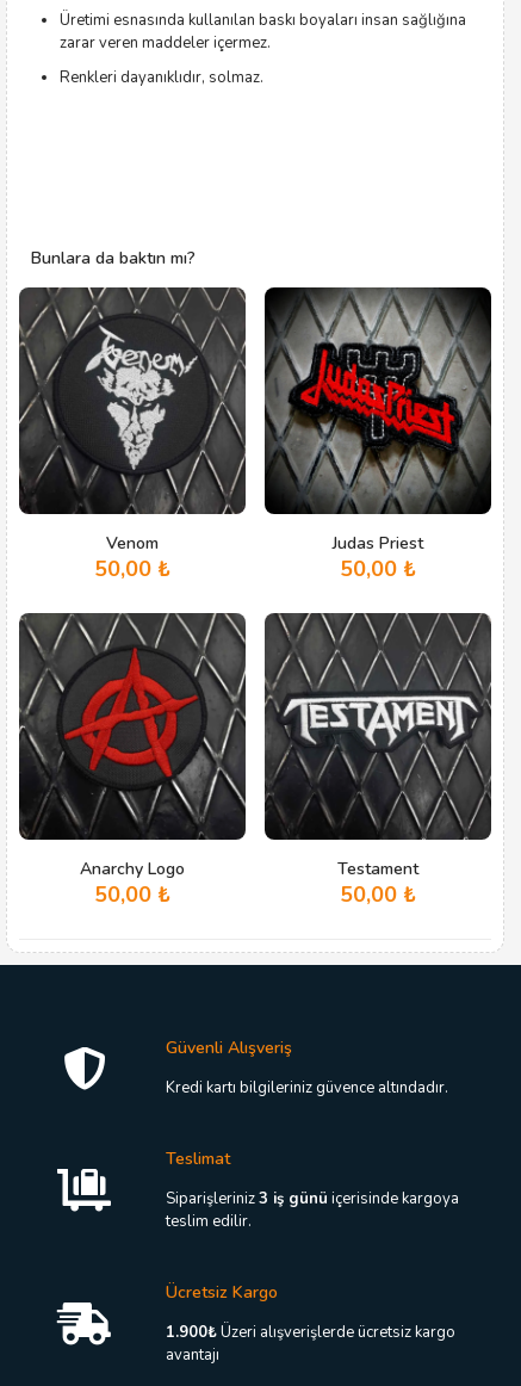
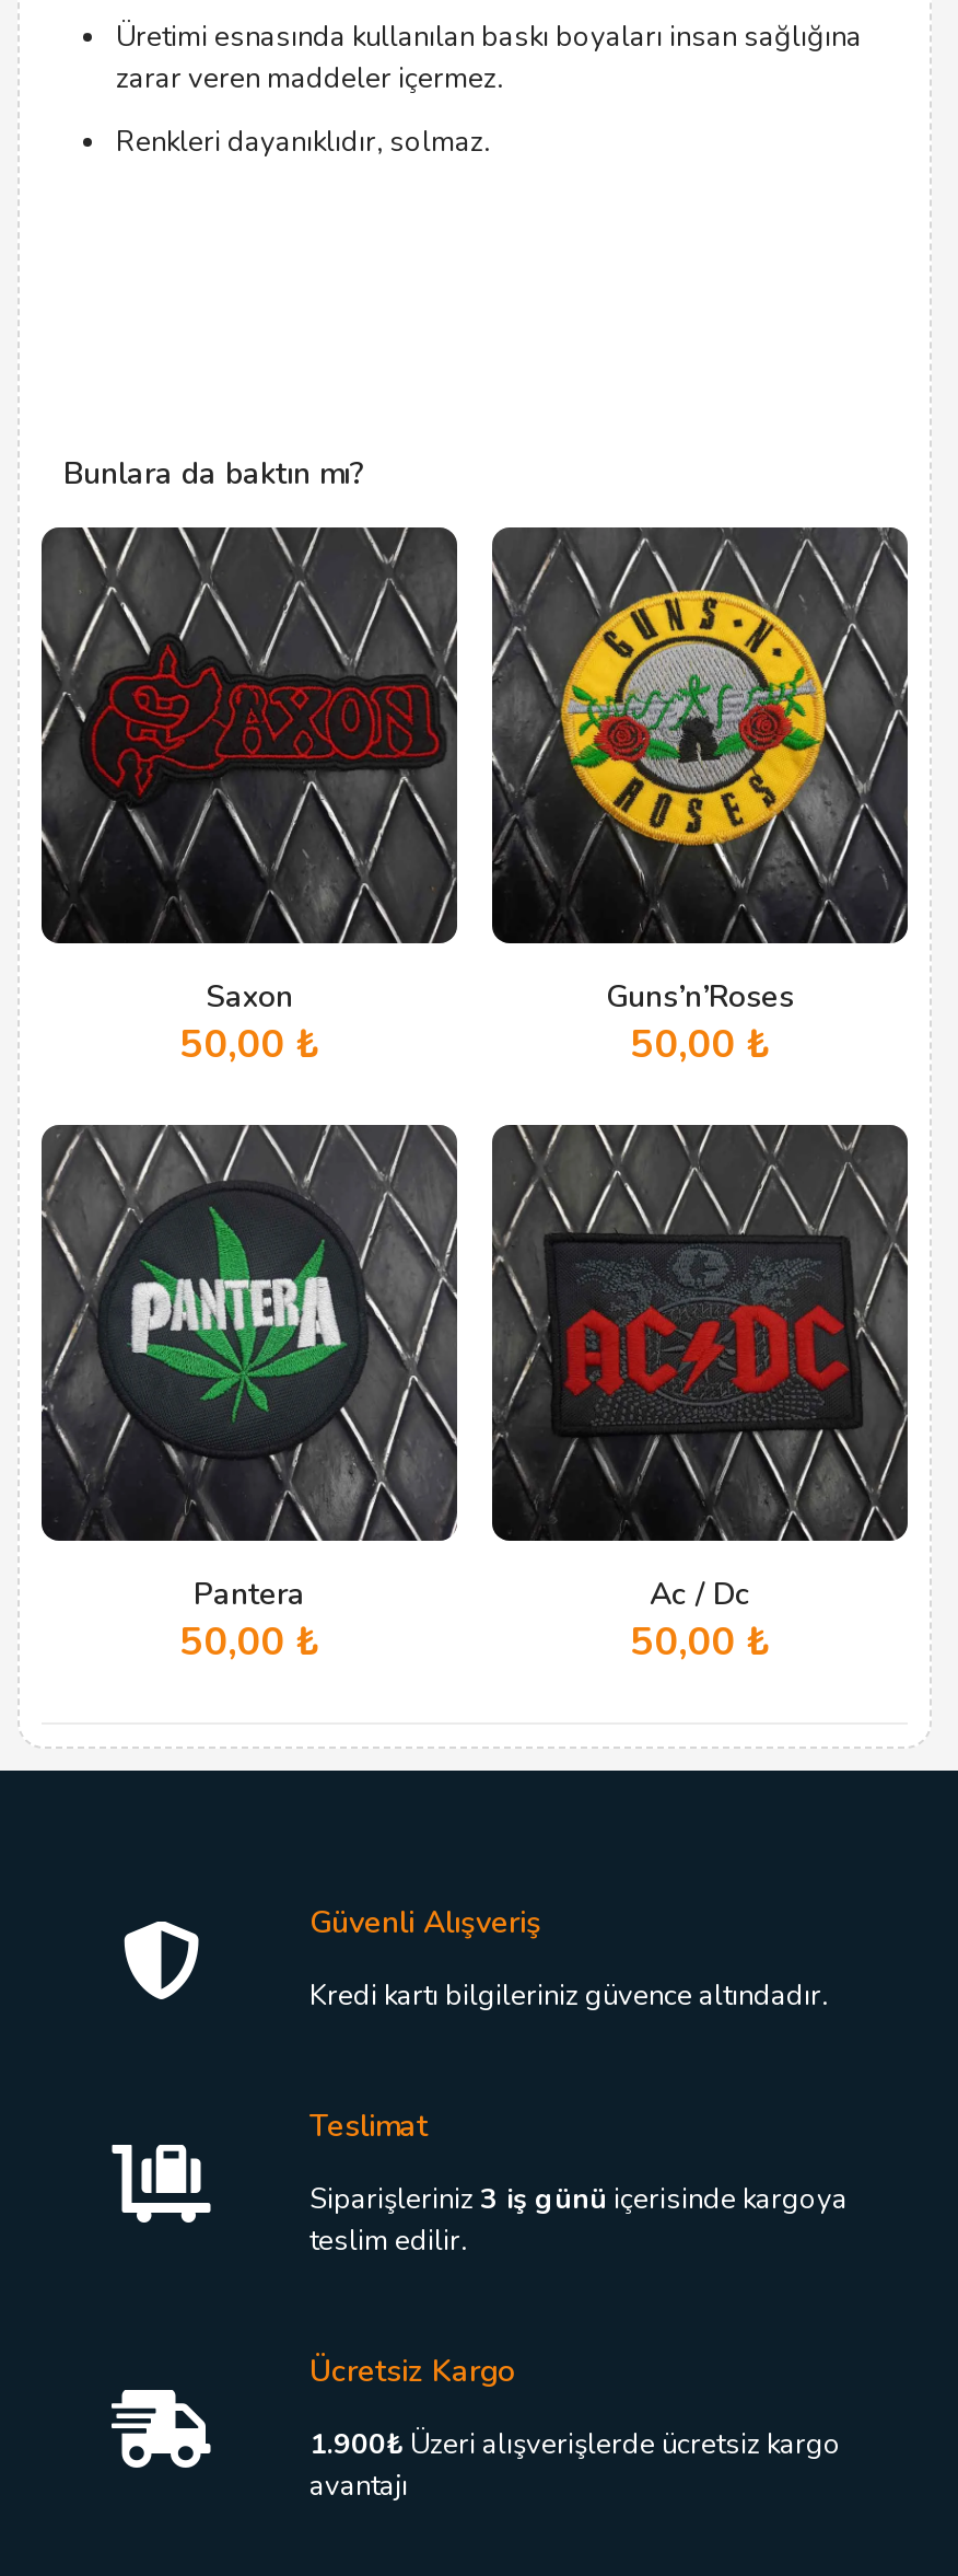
- [image]
- Venom
+ [image]
+ Saxon

- [image]
- Judas Priest
+ [image]
+ Guns’n’Roses

- [image]
- Anarchy Logo
+ [image]
+ Pantera

- [image]
- Testament
+ [image]
+ Ac / Dc
